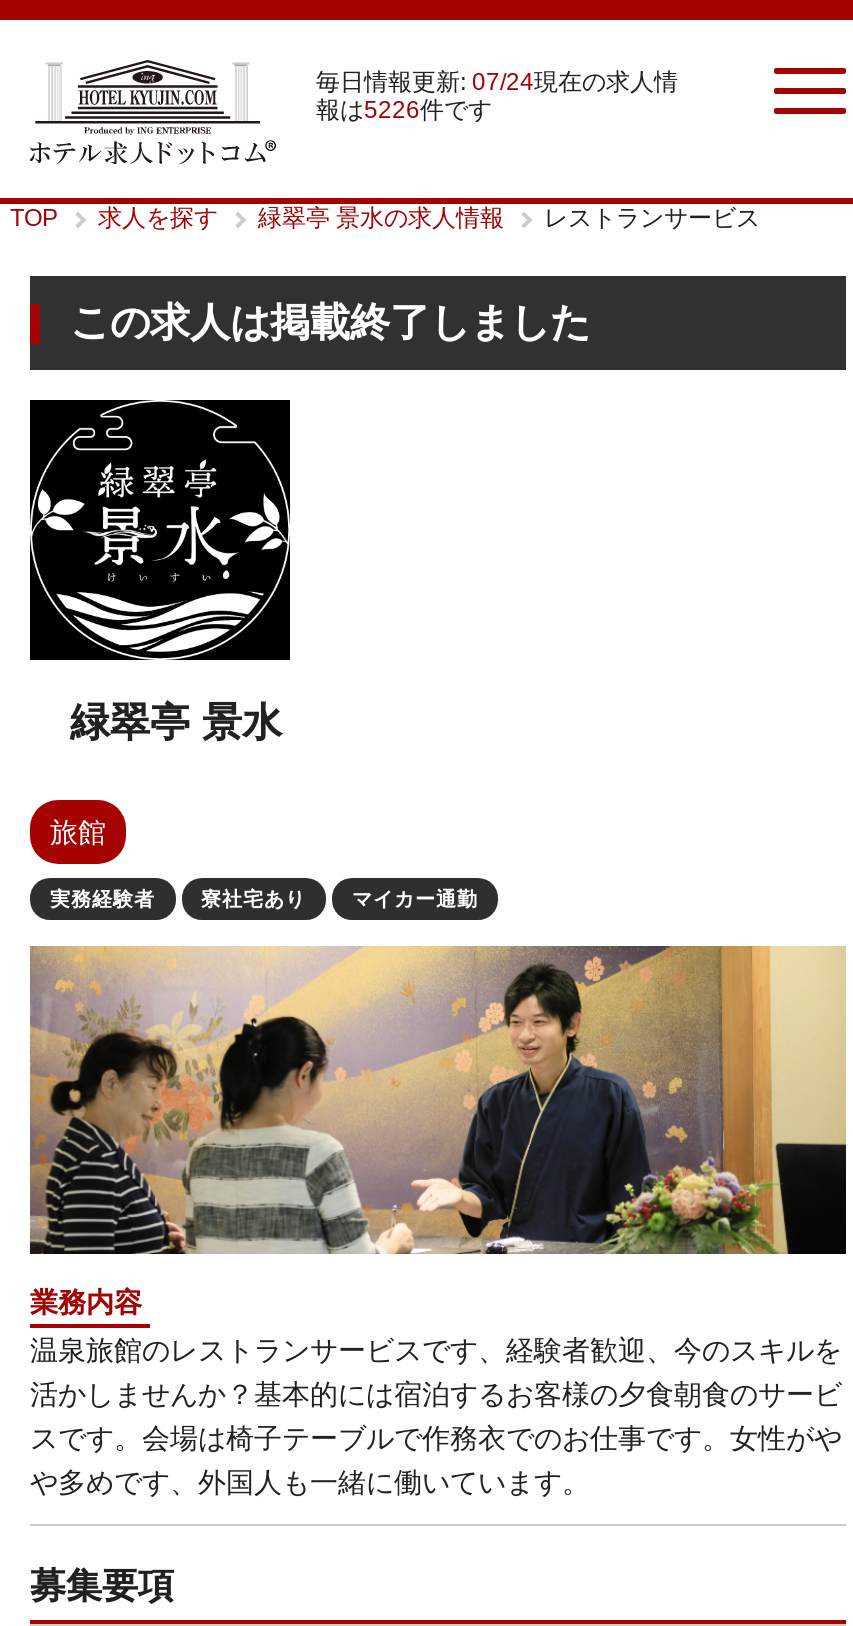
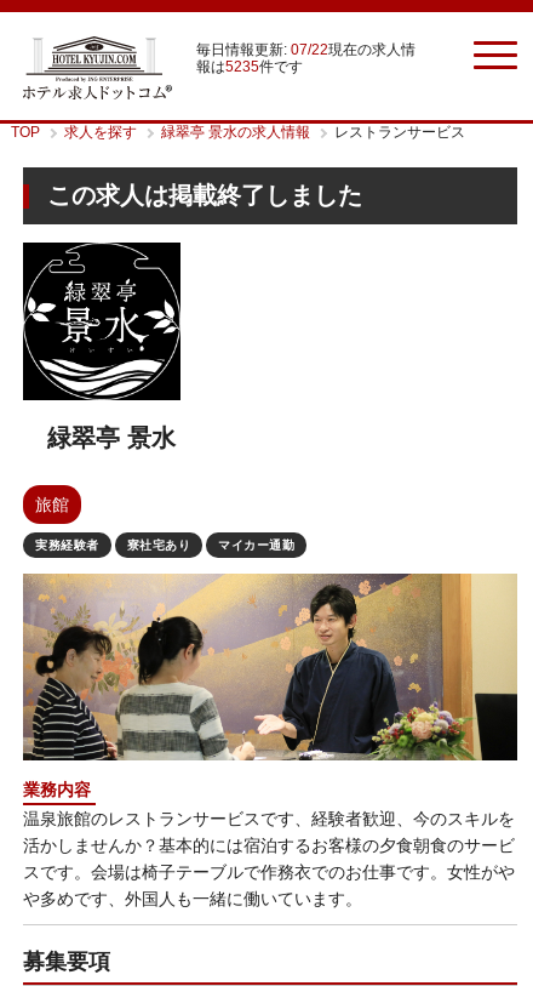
- 毎日情報更新: 07/24現在の求人情
+ 毎日情報更新: 07/22現在の求人情

- 報は5226件です
+ 報は5235件です
